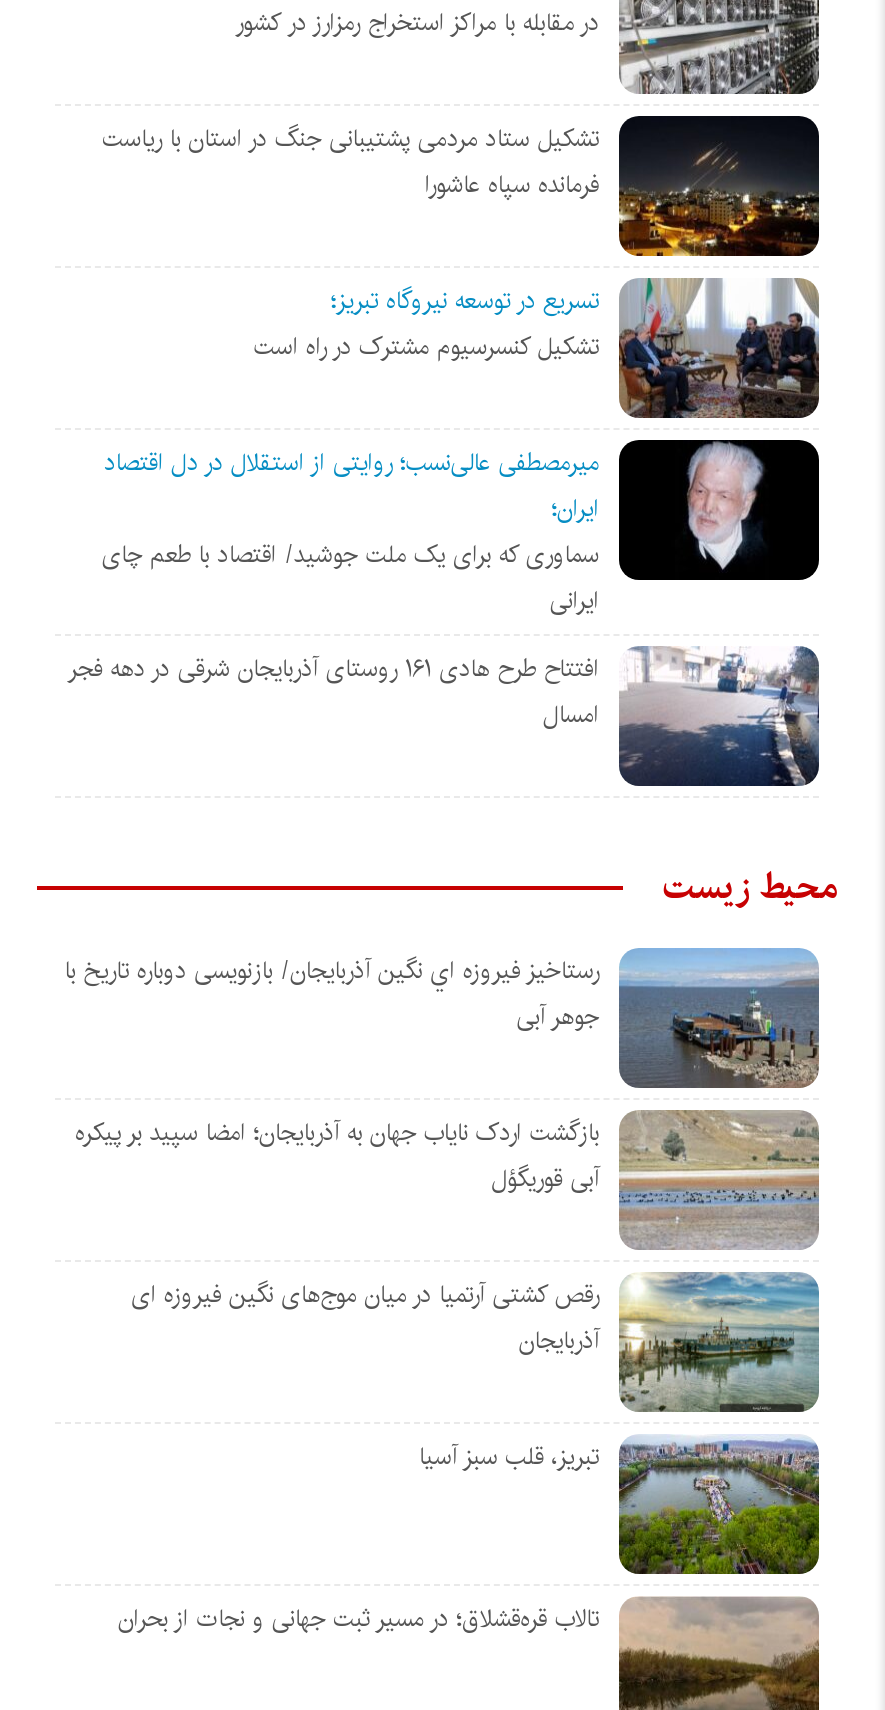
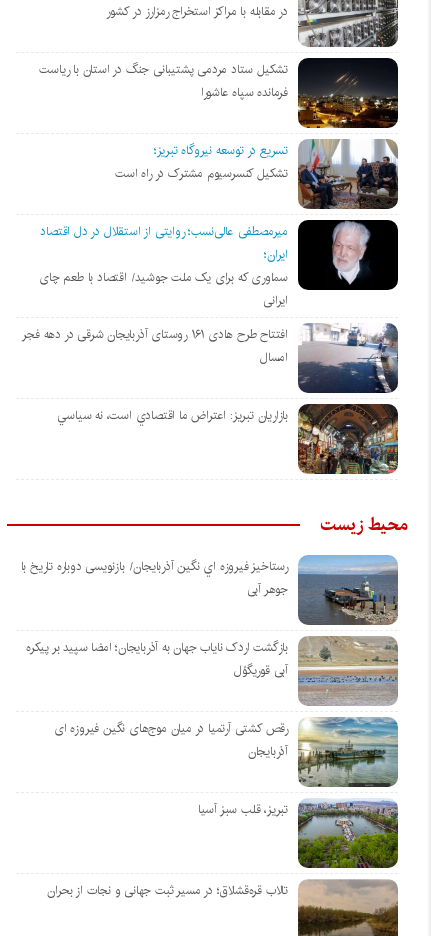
+ [image]
+ بازاريان تبريز: اعتراض ما اقتصادي است، نه سياسي
